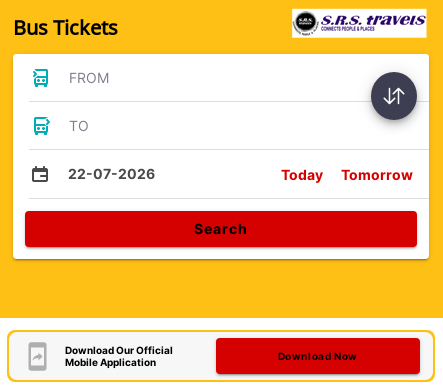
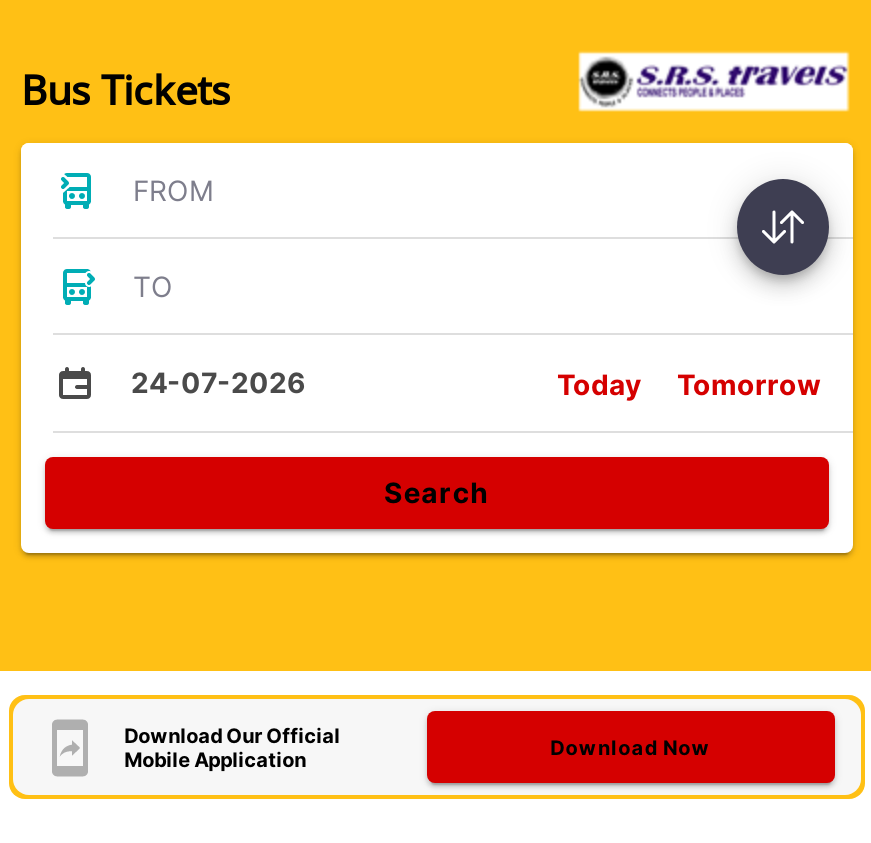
- 22-07-2026
+ 24-07-2026
